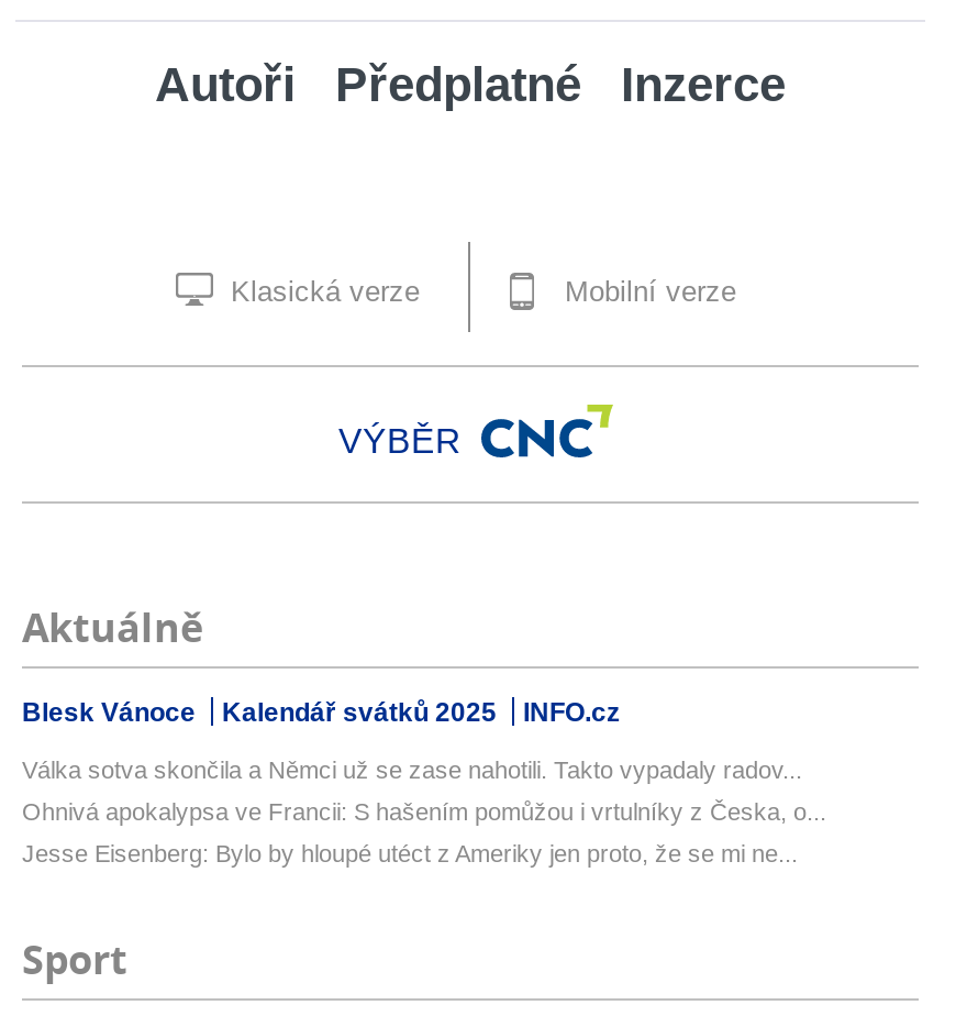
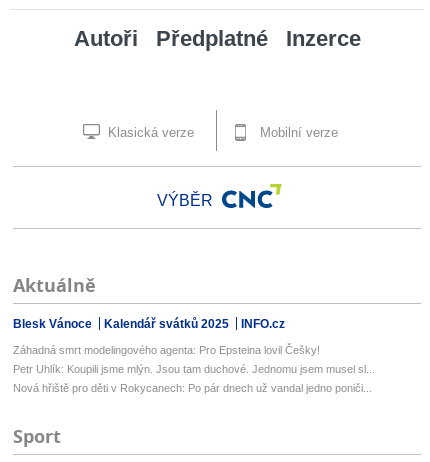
- Válka sotva skončila a Němci už se zase nahotili. Takto vypadaly radov...
+ Záhadná smrt modelingového agenta: Pro Epsteina lovil Češky!

- Ohnivá apokalypsa ve Francii: S hašením pomůžou i vrtulníky z Česka, o...
+ Petr Uhlík: Koupili jsme mlýn. Jsou tam duchové. Jednomu jsem musel sl...

- Jesse Eisenberg: Bylo by hloupé utéct z Ameriky jen proto, že se mi ne...
+ Nová hřiště pro děti v Rokycanech: Po pár dnech už vandal jedno poniči...
